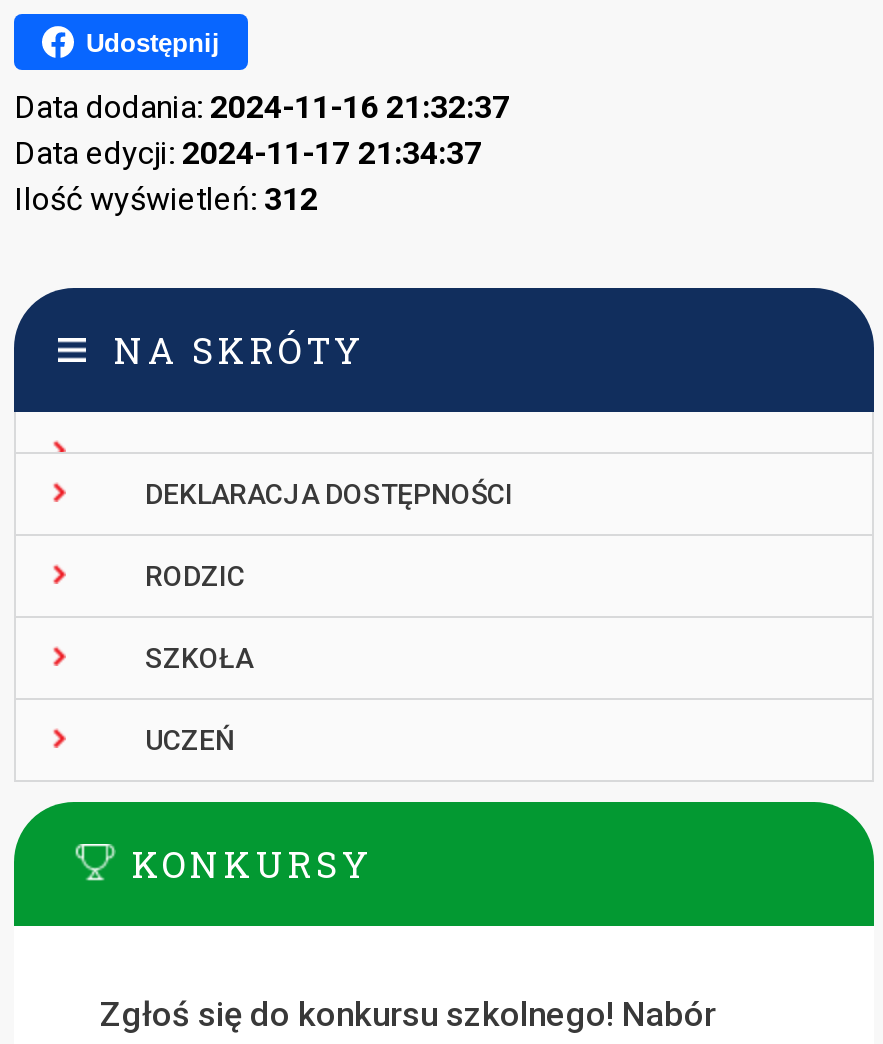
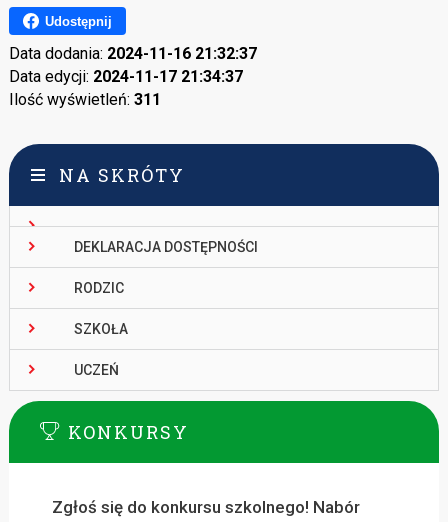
- Ilość wyświetleń: 312
+ Ilość wyświetleń: 311
